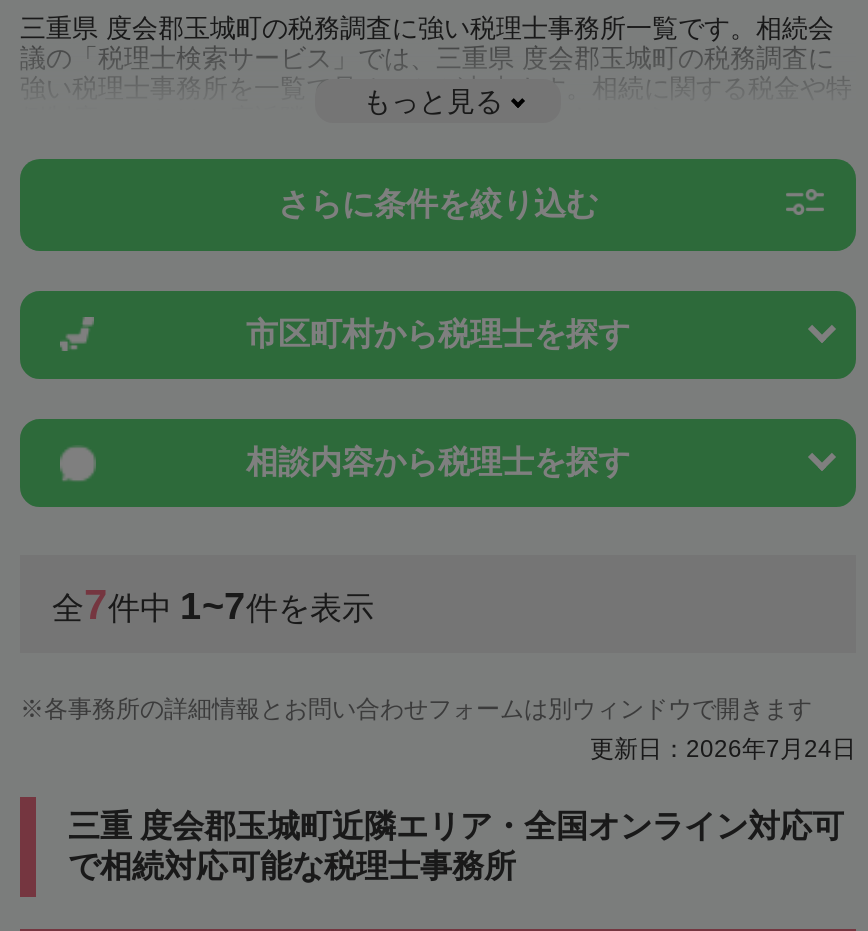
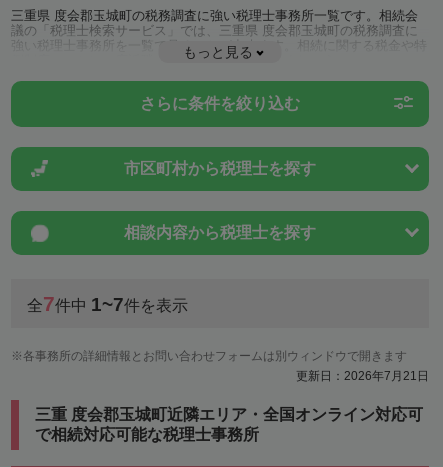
- 更新日：2026年7月24日
+ 更新日：2026年7月21日
